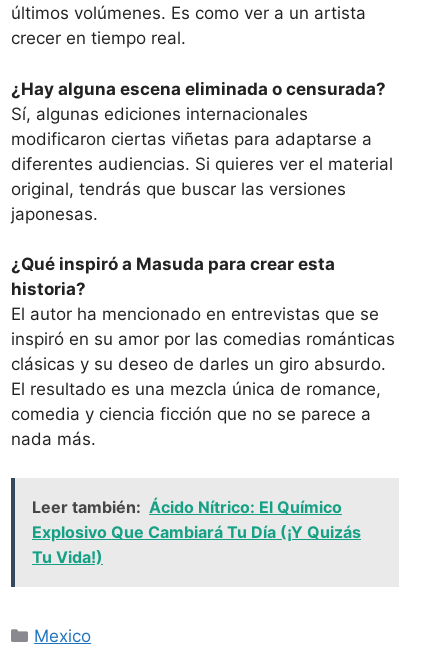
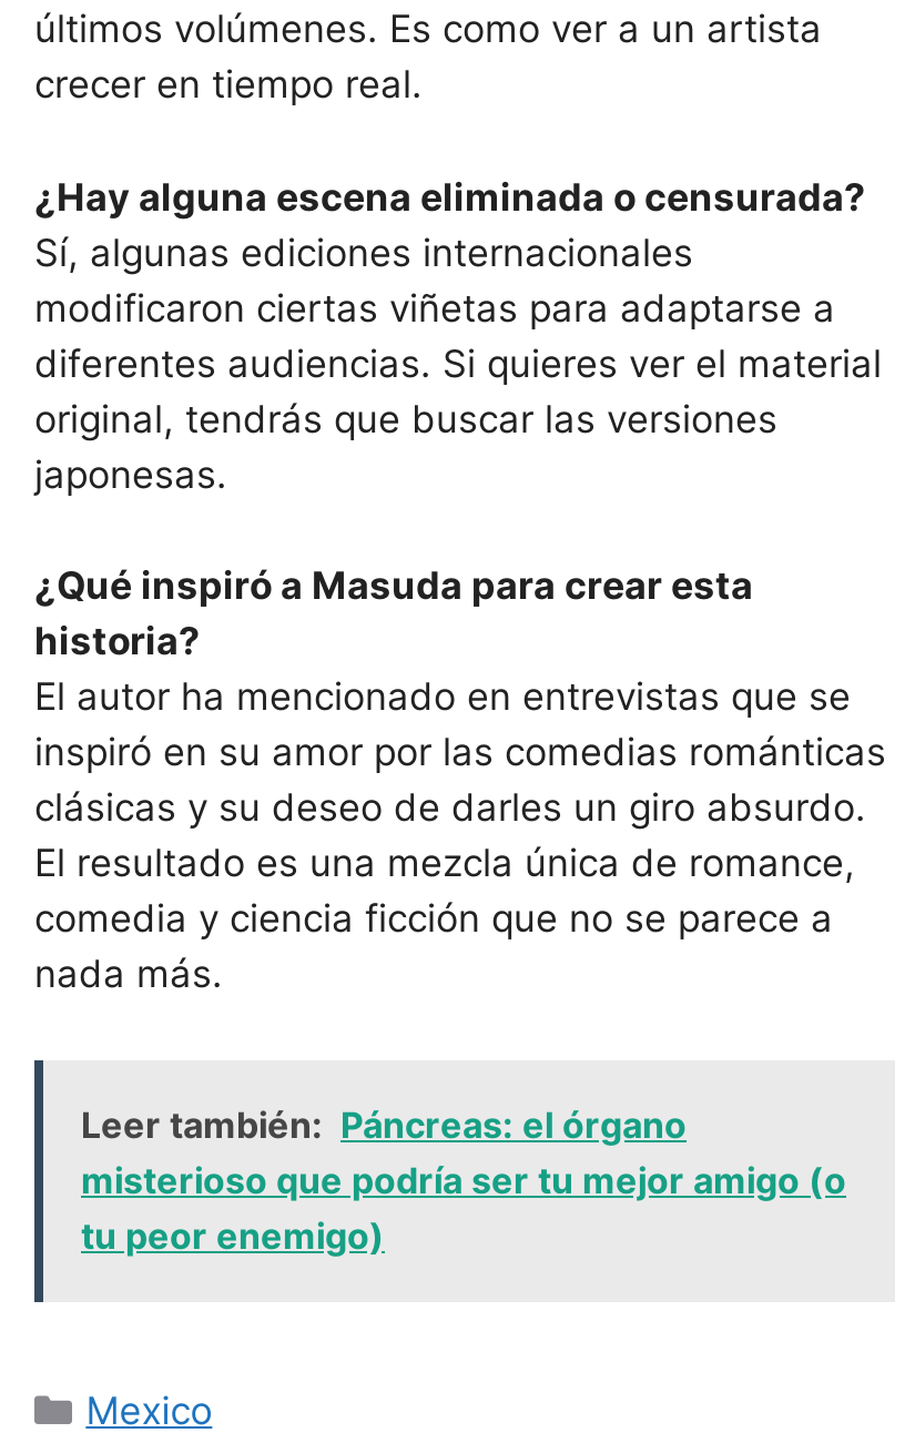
- Leer también: Ácido Nítrico: El Químico
- Explosivo Que Cambiará Tu Día (¡Y Quizás
- Tu Vida!)
+ Leer también: Páncreas: el órgano
+ misterioso que podría ser tu mejor amigo (o
+ tu peor enemigo)
